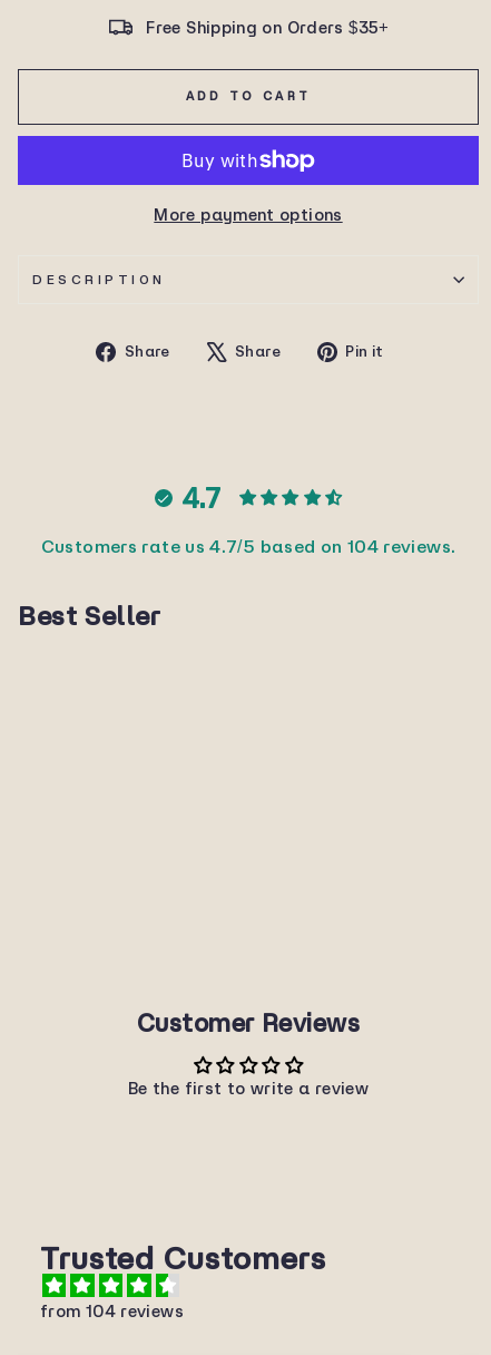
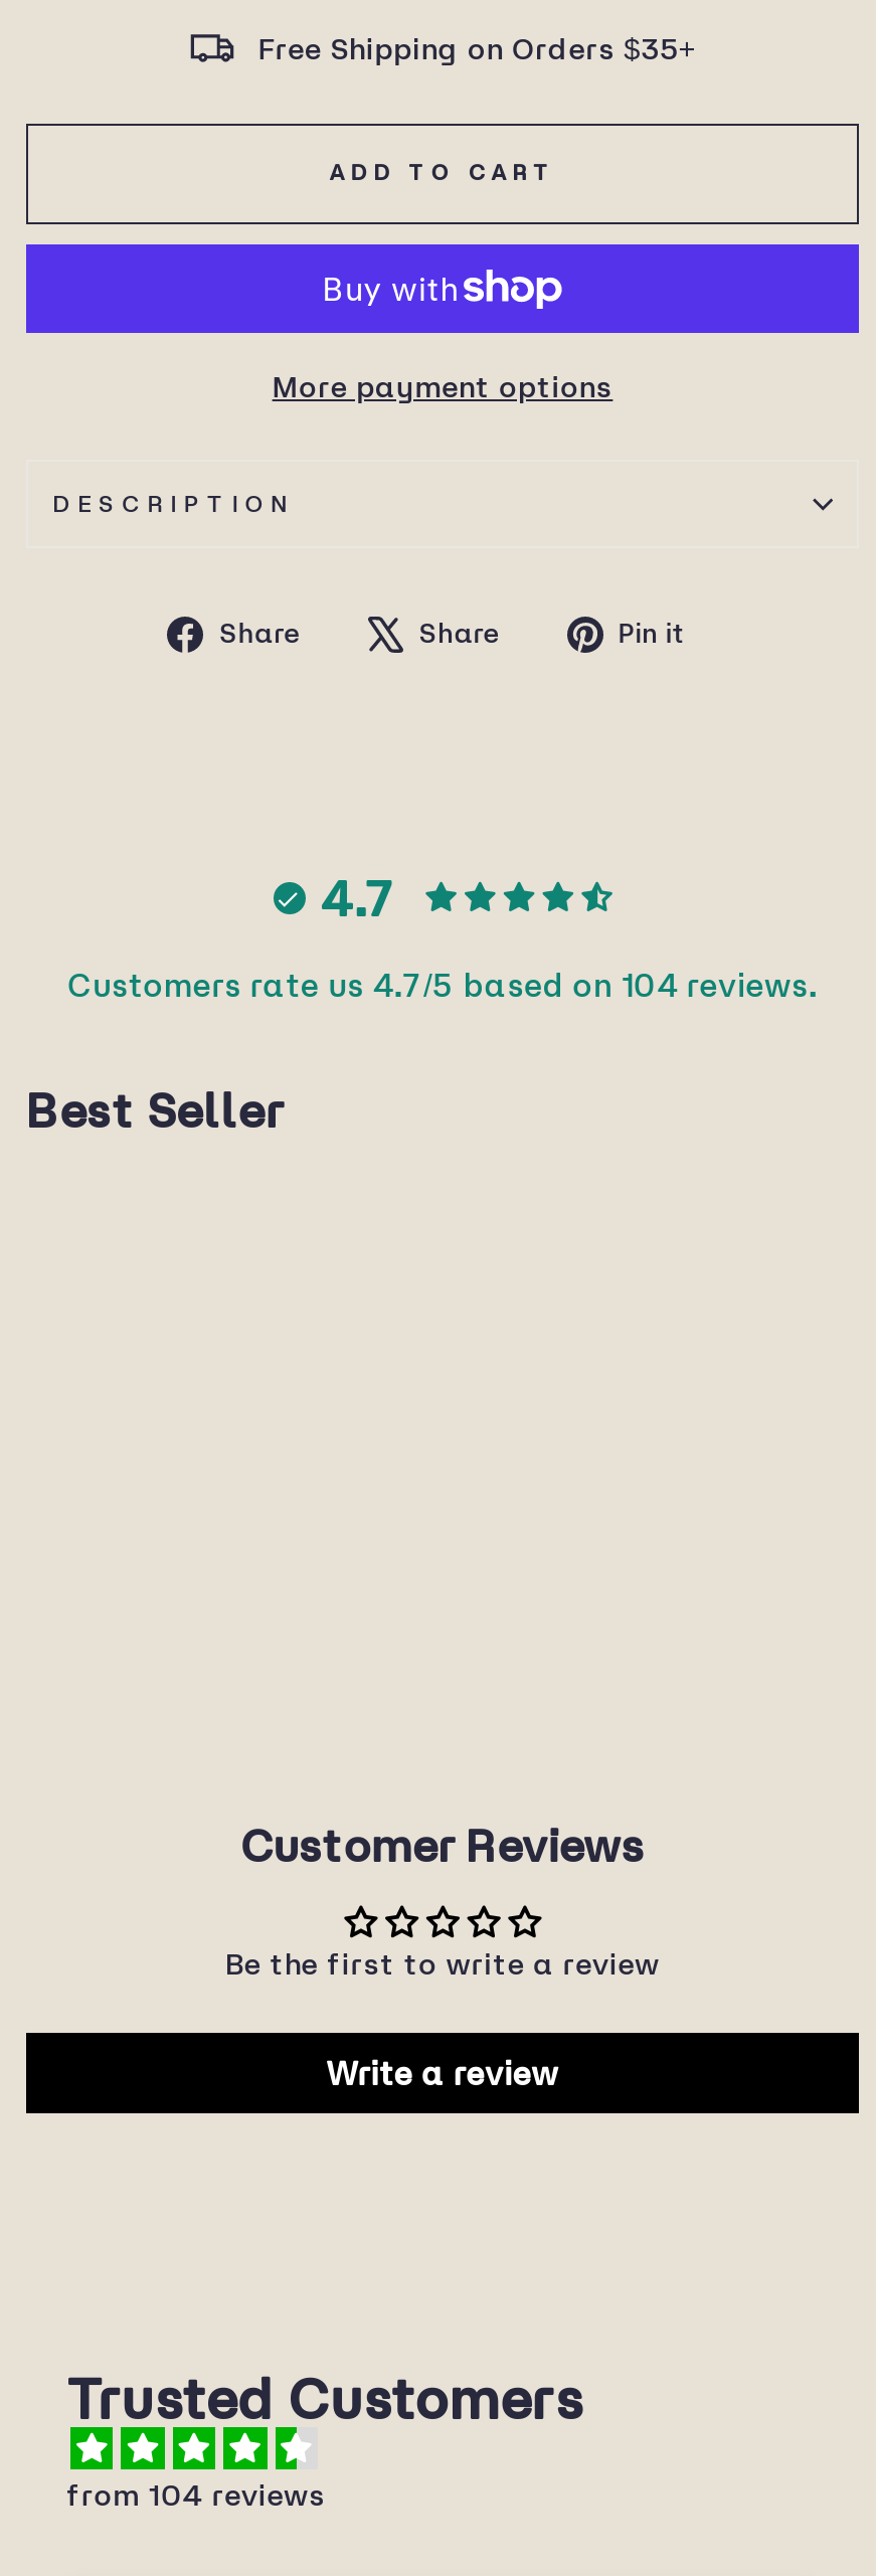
+ Write a review
